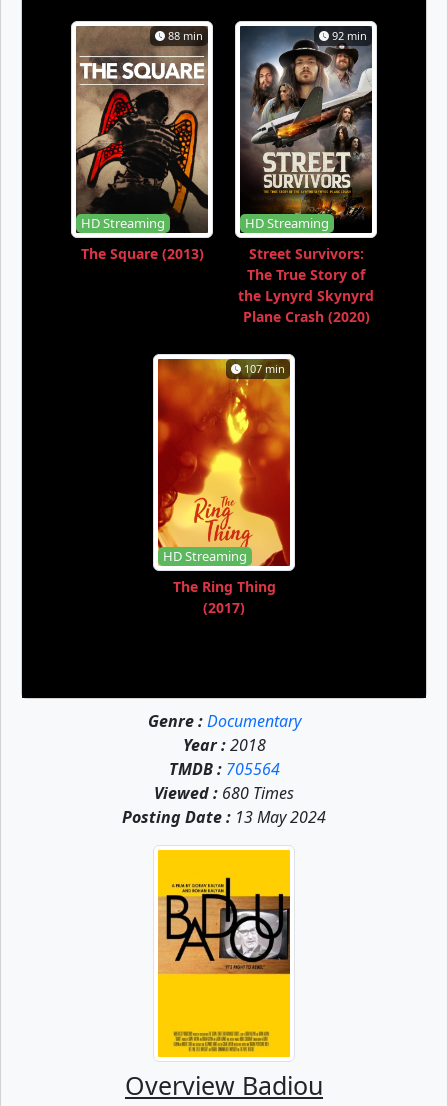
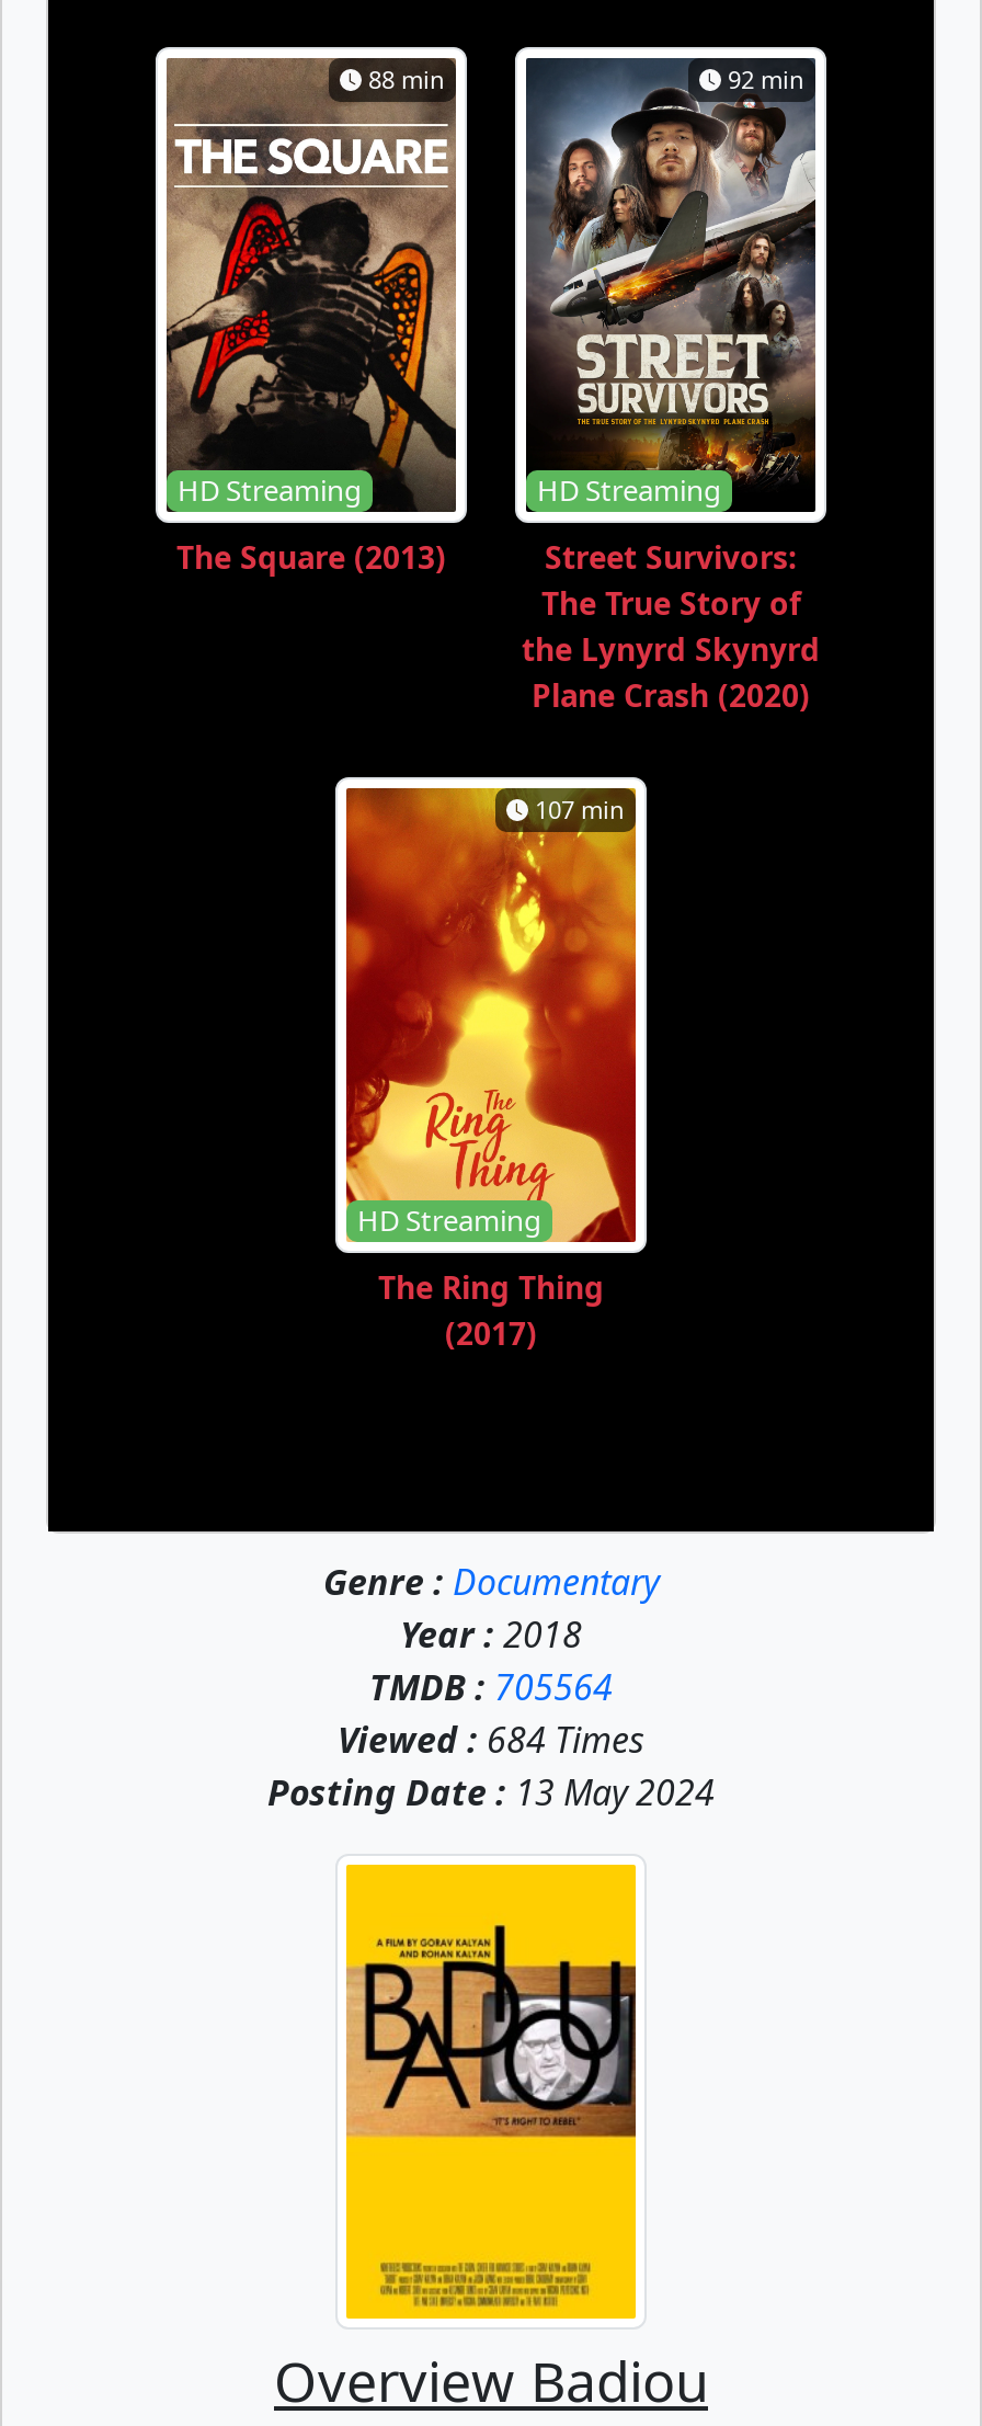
- Viewed : 680 Times
+ Viewed : 684 Times
